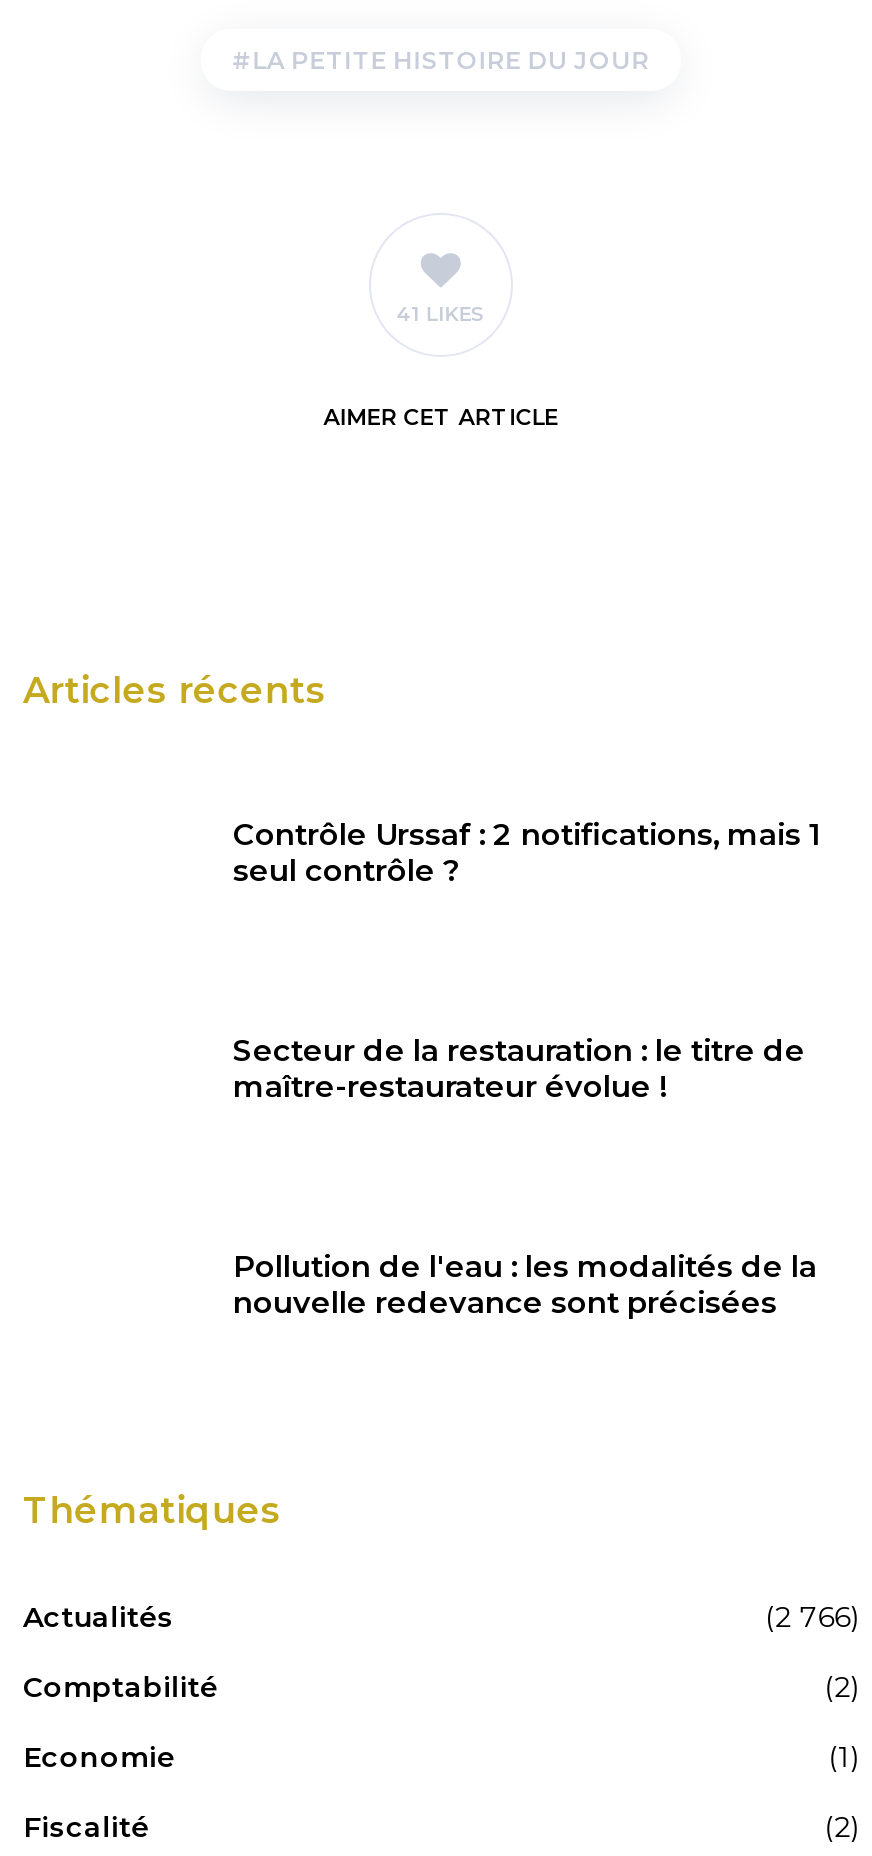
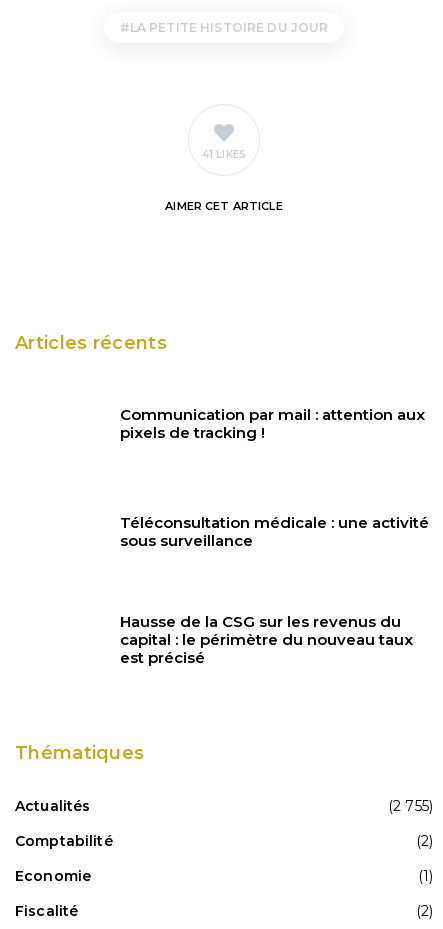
- Contrôle Urssaf : 2 notifications, mais 1
- seul contrôle ?
+ Communication par mail : attention aux
+ pixels de tracking !

- Secteur de la restauration : le titre de
- maître-restaurateur évolue !
+ Téléconsultation médicale : une activité
+ sous surveillance

- Pollution de l'eau : les modalités de la
- nouvelle redevance sont précisées
+ Hausse de la CSG sur les revenus du
+ capital : le périmètre du nouveau taux
+ est précisé

- (2 766)
+ (2 755)
